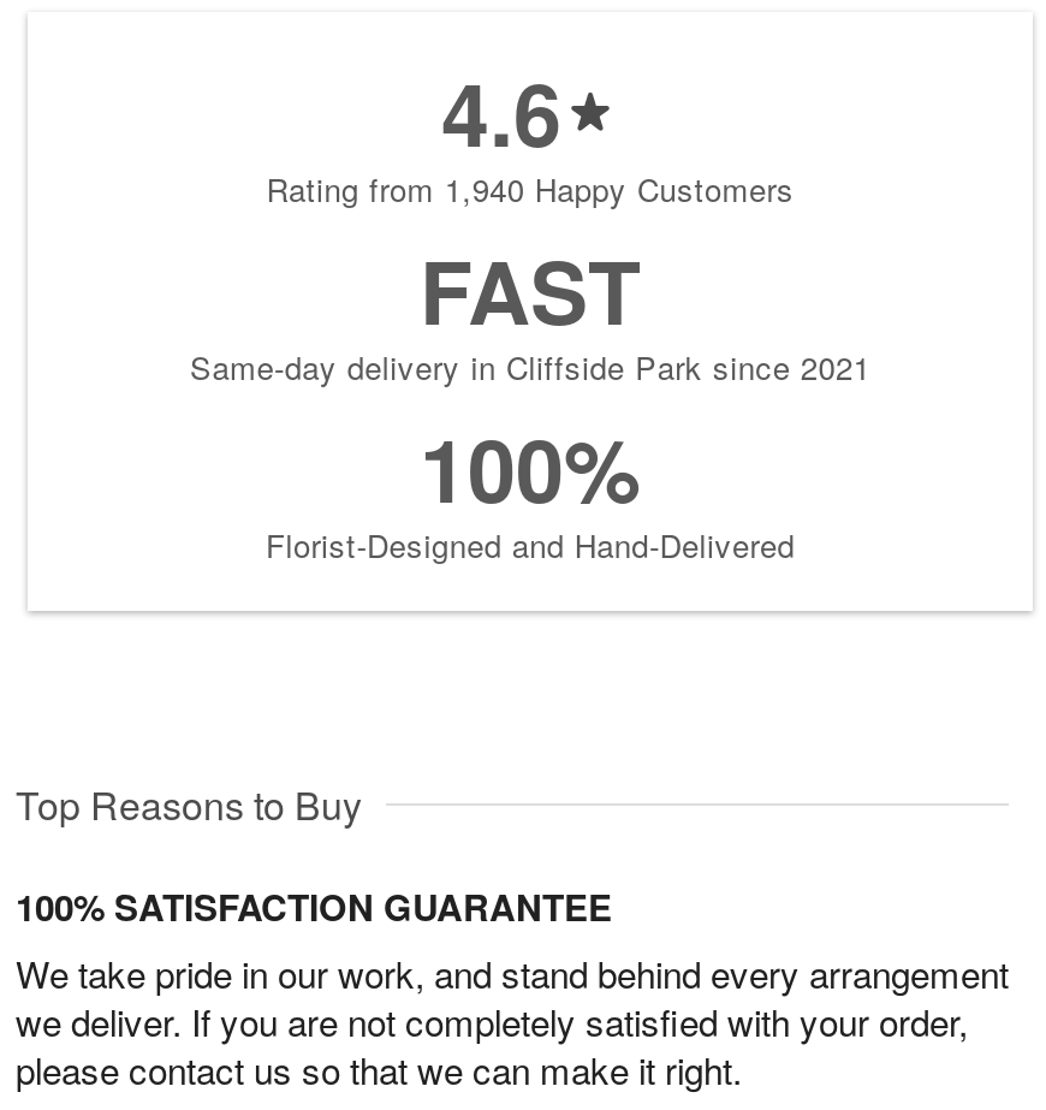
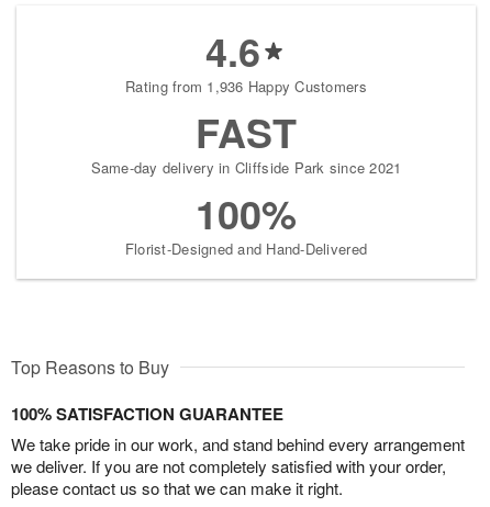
- Rating from 1,940 Happy Customers
+ Rating from 1,936 Happy Customers
